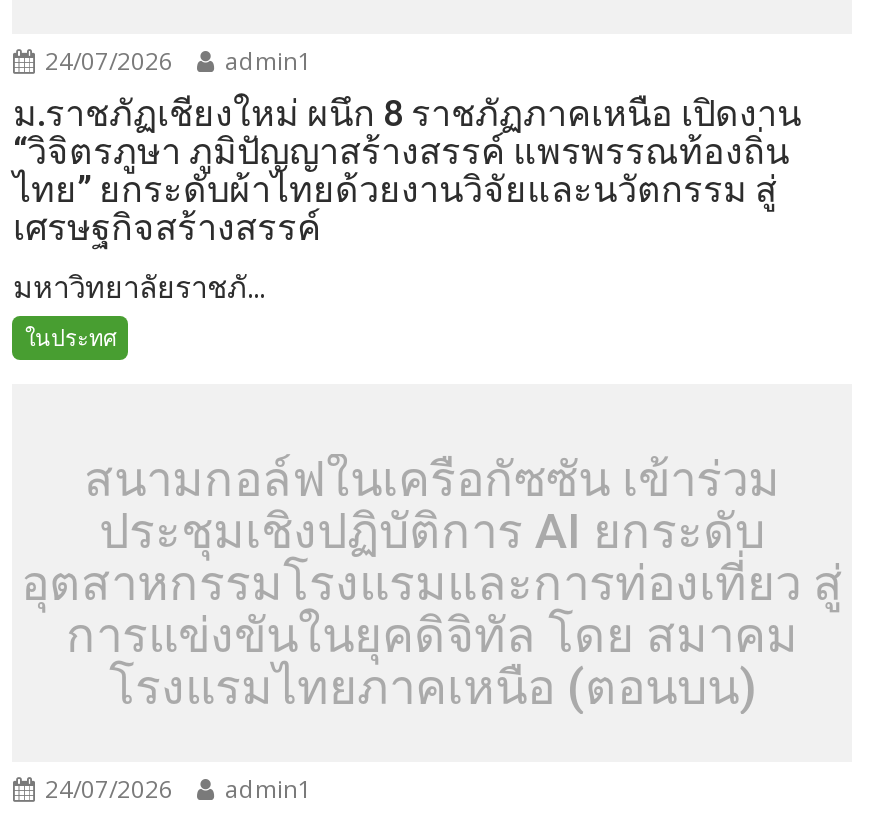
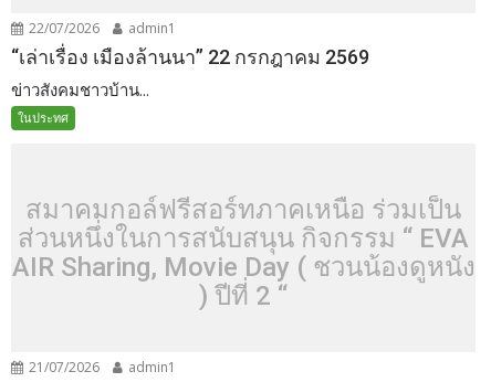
- 24/07/2026 admin1
+ 22/07/2026 admin1

- ม.ราชภัฏเชียงใหม่ ผนึก 8 ราชภัฏภาคเหนือ เปิดงาน
- “วิจิตรภูษา ภูมิปัญญาสร้างสรรค์ แพรพรรณท้องถิ่น
- ไทย” ยกระดับผ้าไทยด้วยงานวิจัยและนวัตกรรม สู่
- เศรษฐกิจสร้างสรรค์
- มหาวิทยาลัยราชภั...
+ “เล่าเรื่อง เมืองล้านนา” 22 กรกฎาคม 2569
+ ข่าวสังคมชาวบ้าน...

- สนามกอล์ฟในเครือกัซซัน เข้าร่วม
- ประชุมเชิงปฏิบัติการ AI ยกระดับ
- อุตสาหกรรมโรงแรมและการท่องเที่ยว สู่
- การแข่งขันในยุคดิจิทัล โดย สมาคม
- โรงแรมไทยภาคเหนือ (ตอนบน)
+ สมาคมกอล์ฟรีสอร์ทภาคเหนือ ร่วมเป็น
+ ส่วนหนึ่งในการสนับสนุน กิจกรรม “ EVA
+ AIR Sharing, Movie Day ( ชวนน้องดูหนัง
+ ) ปีที่ 2 “

- 24/07/2026 admin1
+ 21/07/2026 admin1
